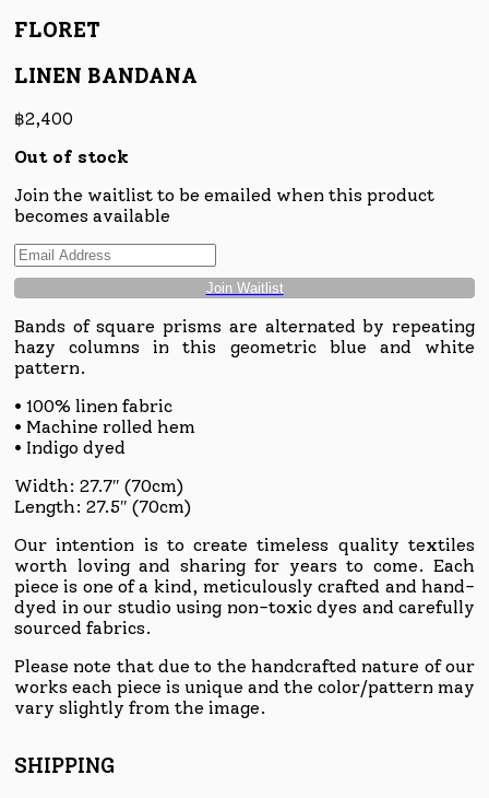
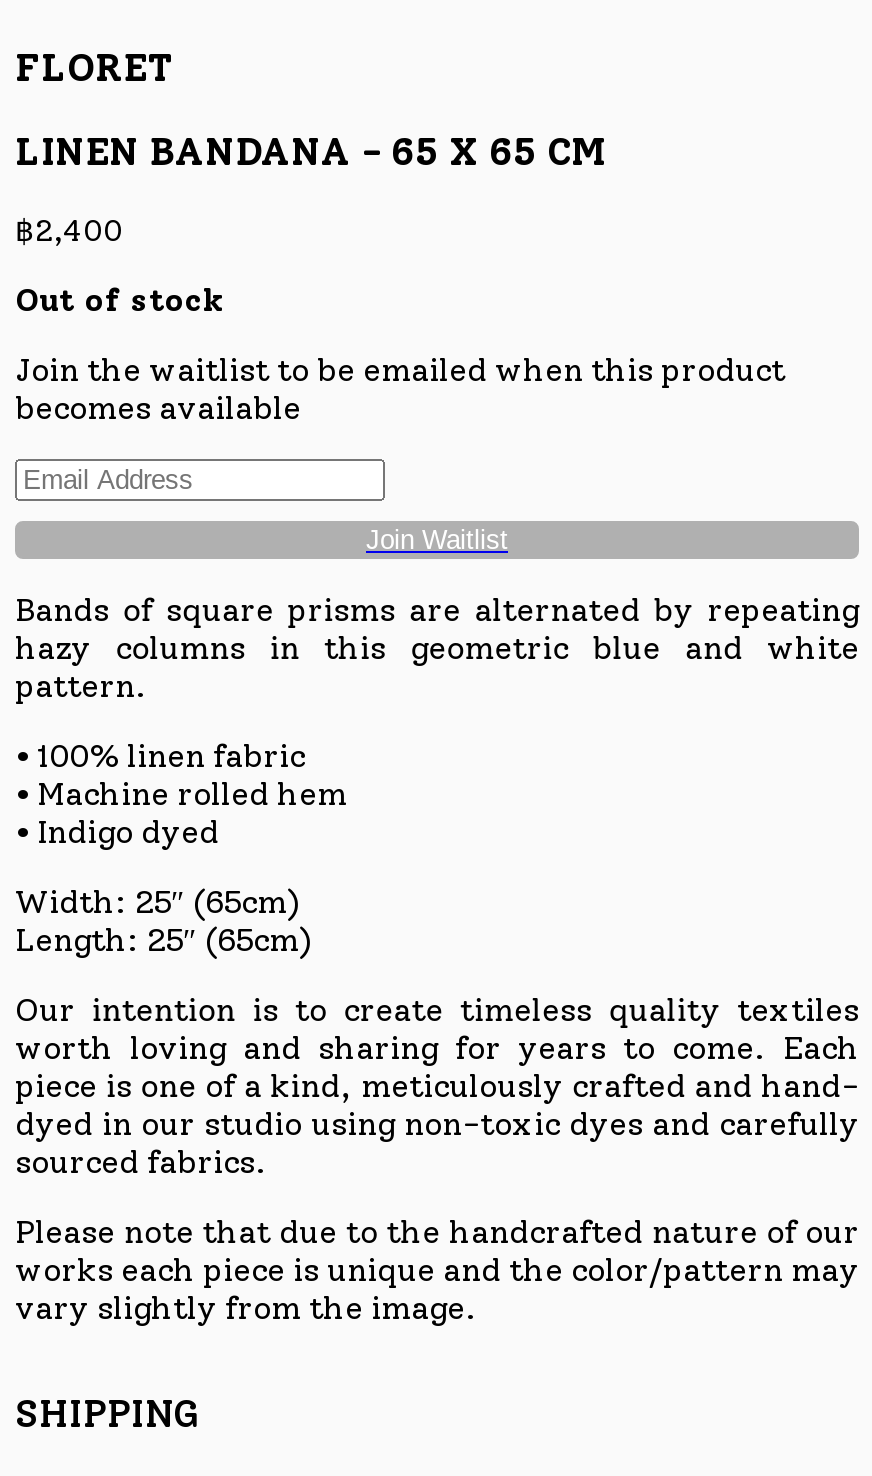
- LINEN BANDANA
+ LINEN BANDANA - 65 X 65 CM

- Width: 27.7″ (70cm)
+ Width: 25″ (65cm)

- Length: 27.5″ (70cm)
+ Length: 25″ (65cm)
